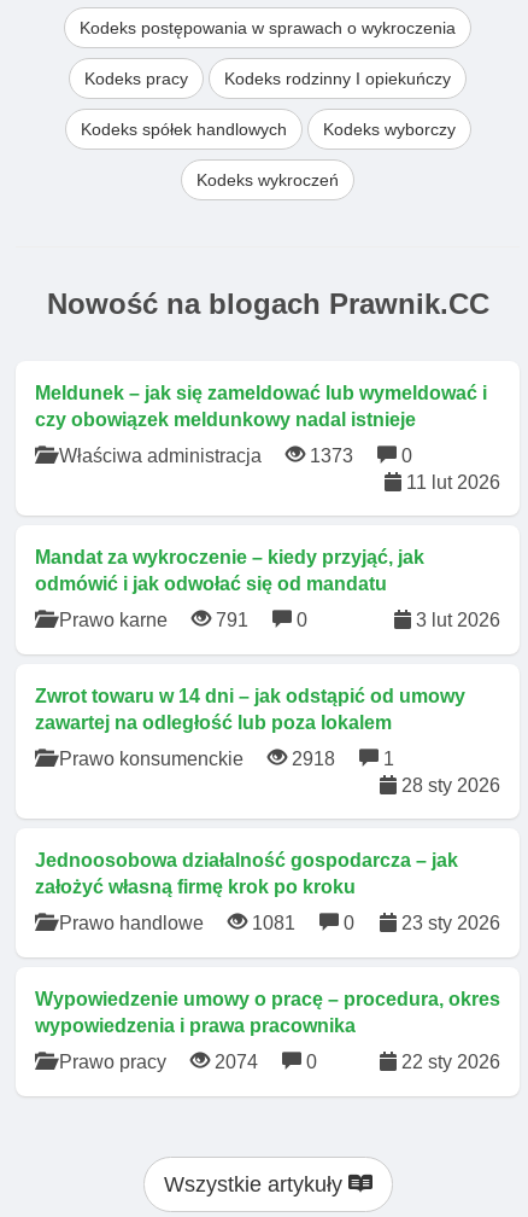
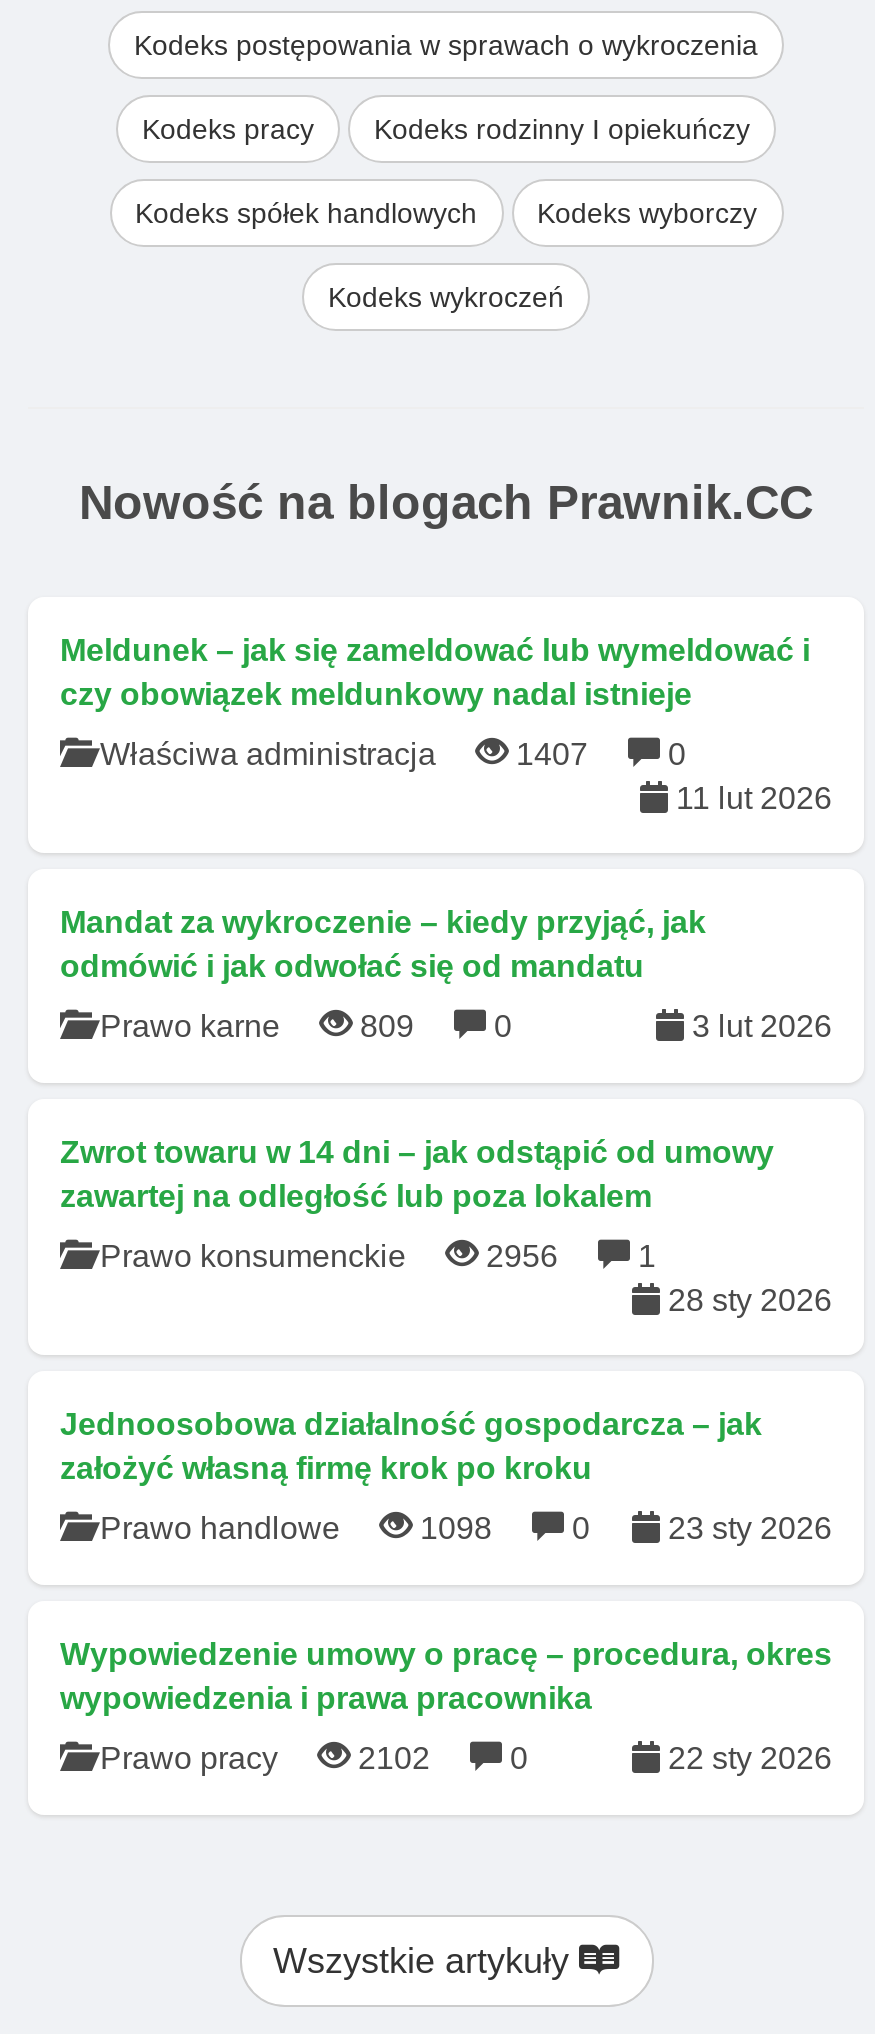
- Właściwa administracja 1373 0
+ Właściwa administracja 1407 0

- Prawo karne 791 0
+ Prawo karne 809 0

- Prawo konsumenckie 2918 1
+ Prawo konsumenckie 2956 1

- Prawo handlowe 1081 0
+ Prawo handlowe 1098 0

- Prawo pracy 2074 0
+ Prawo pracy 2102 0
